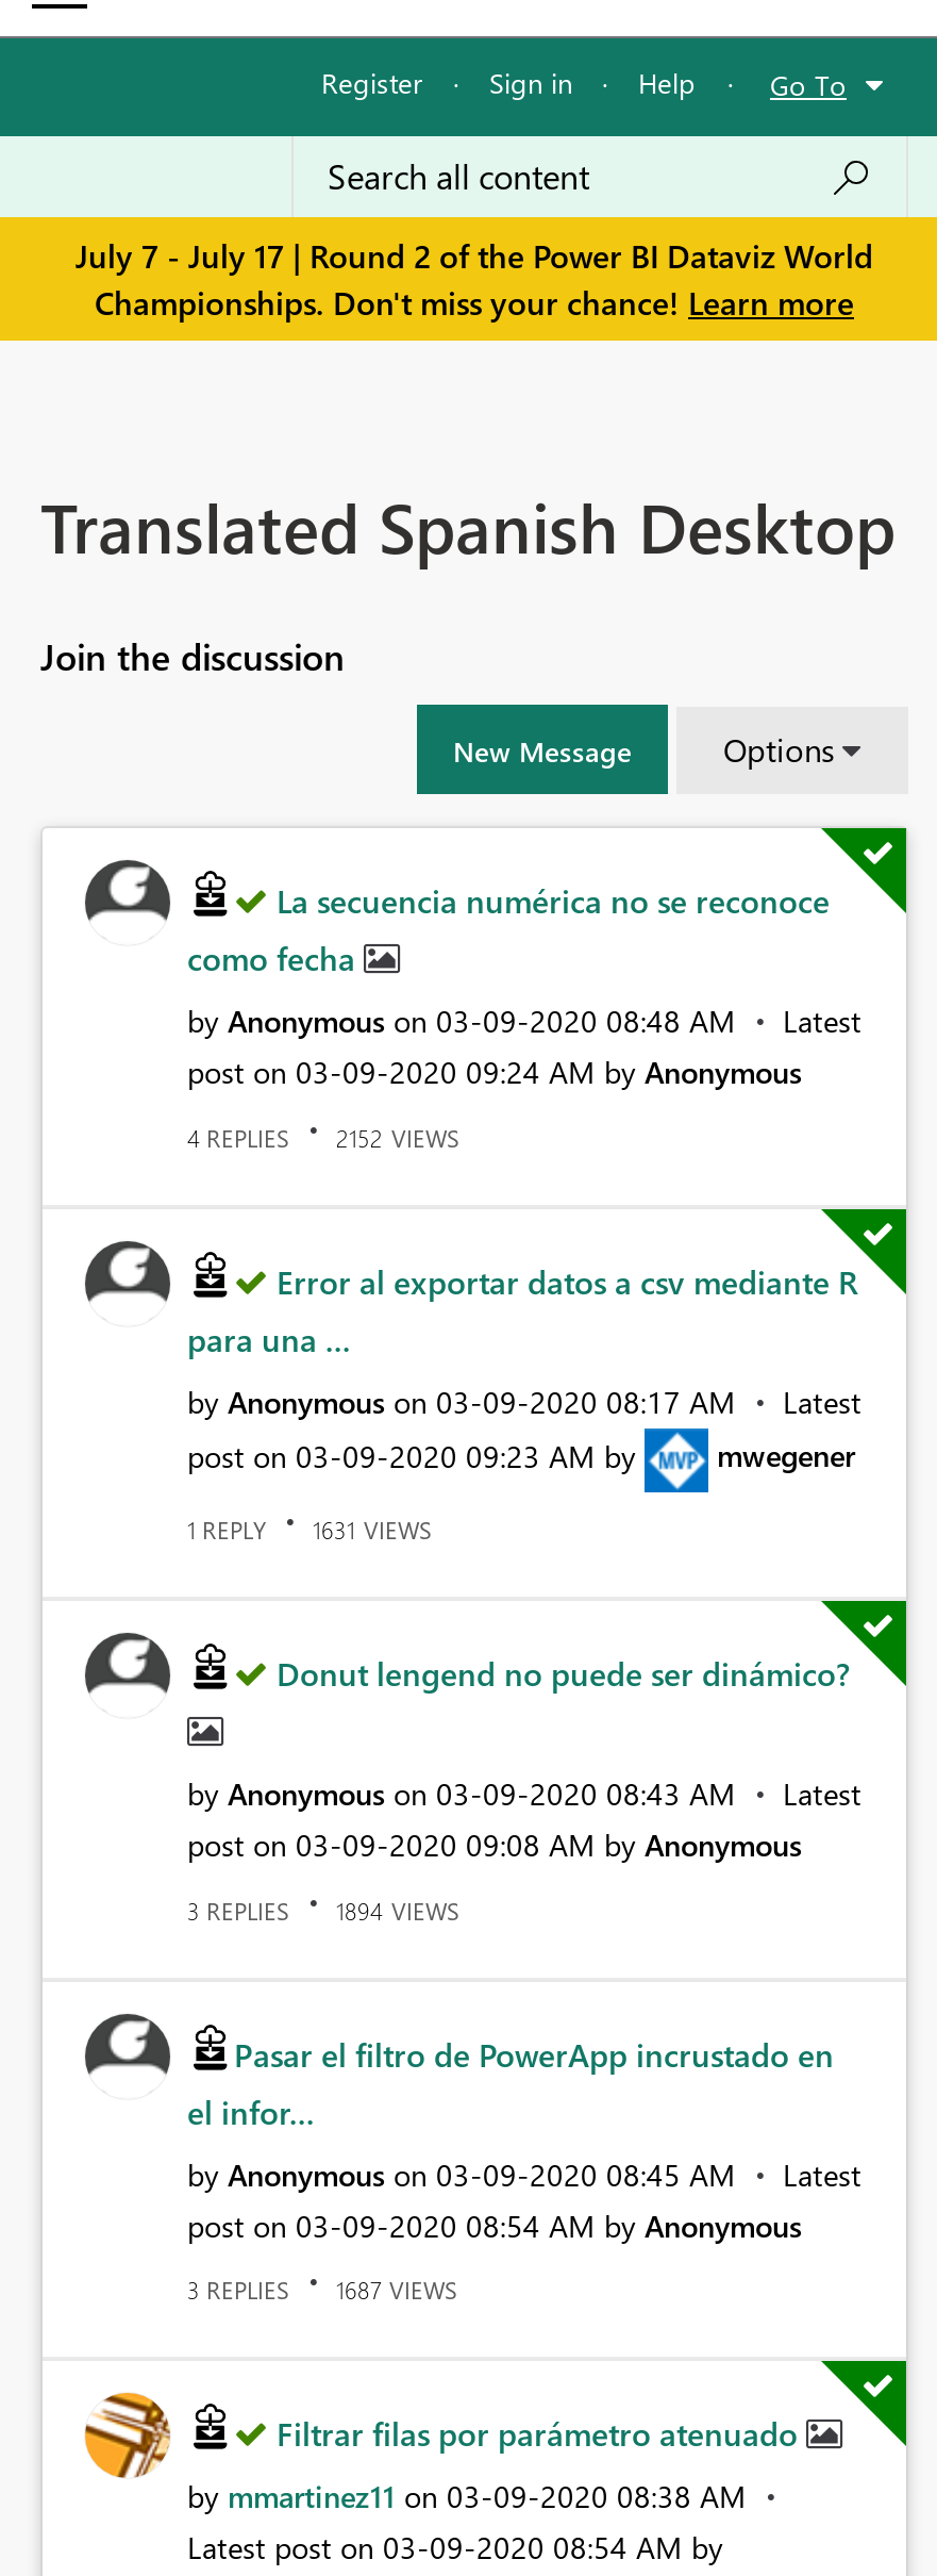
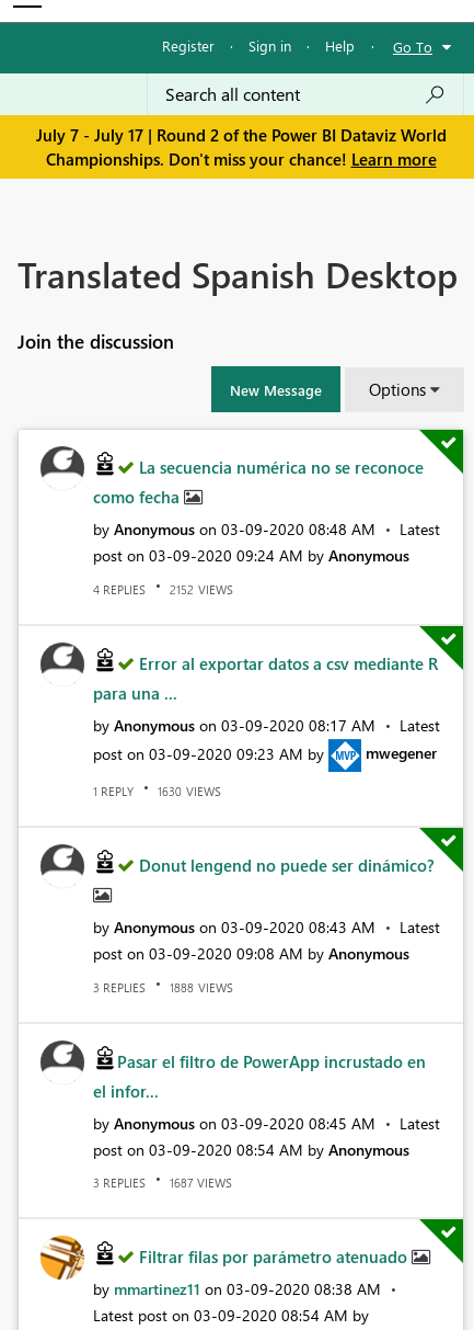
- 1 REPLY 1631 VIEWS
+ 1 REPLY 1630 VIEWS

- 3 REPLIES 1894 VIEWS
+ 3 REPLIES 1888 VIEWS
